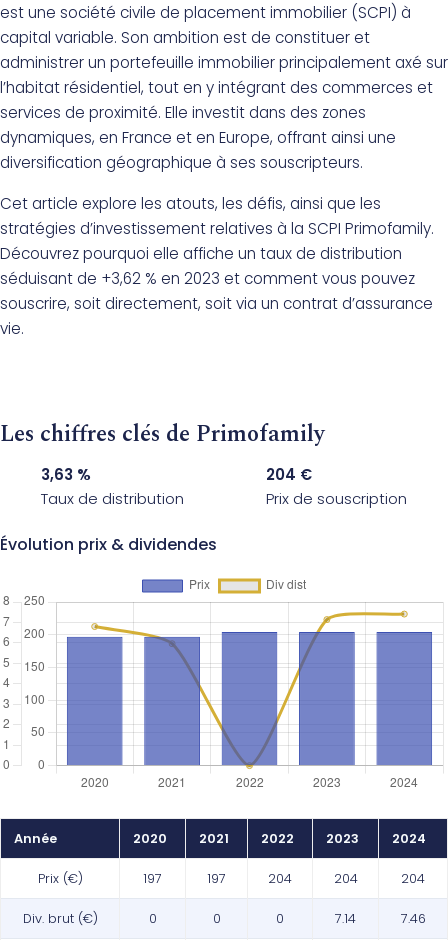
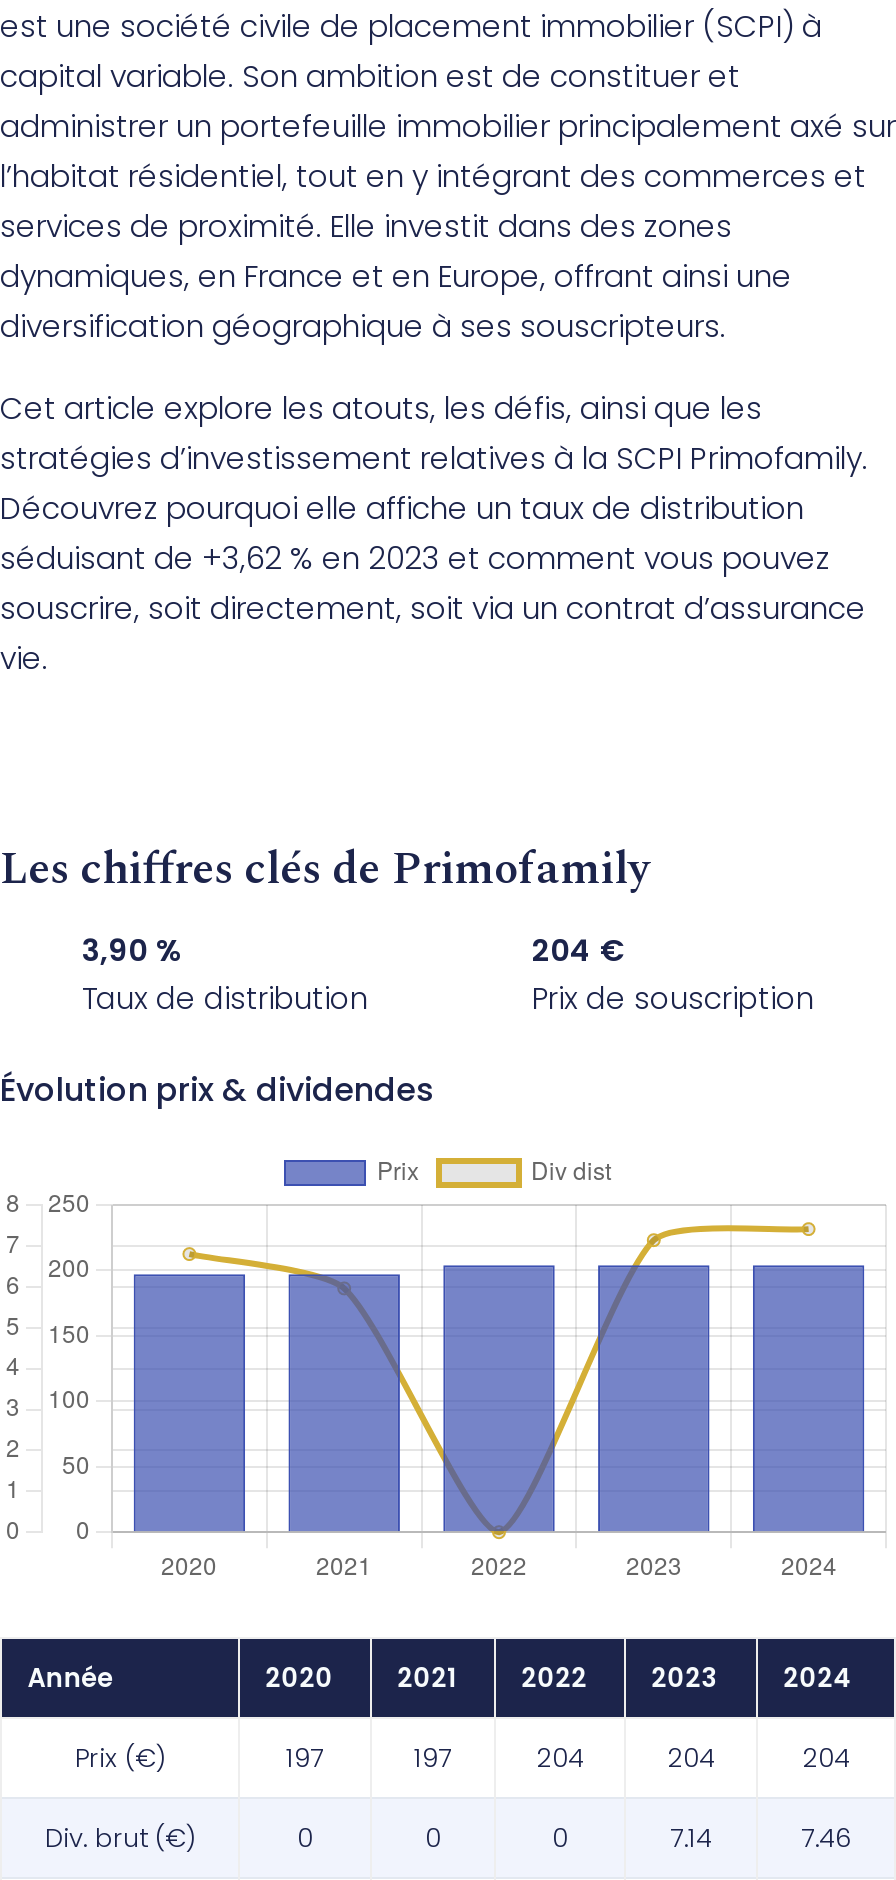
- 3,63 %
+ 3,90 %
